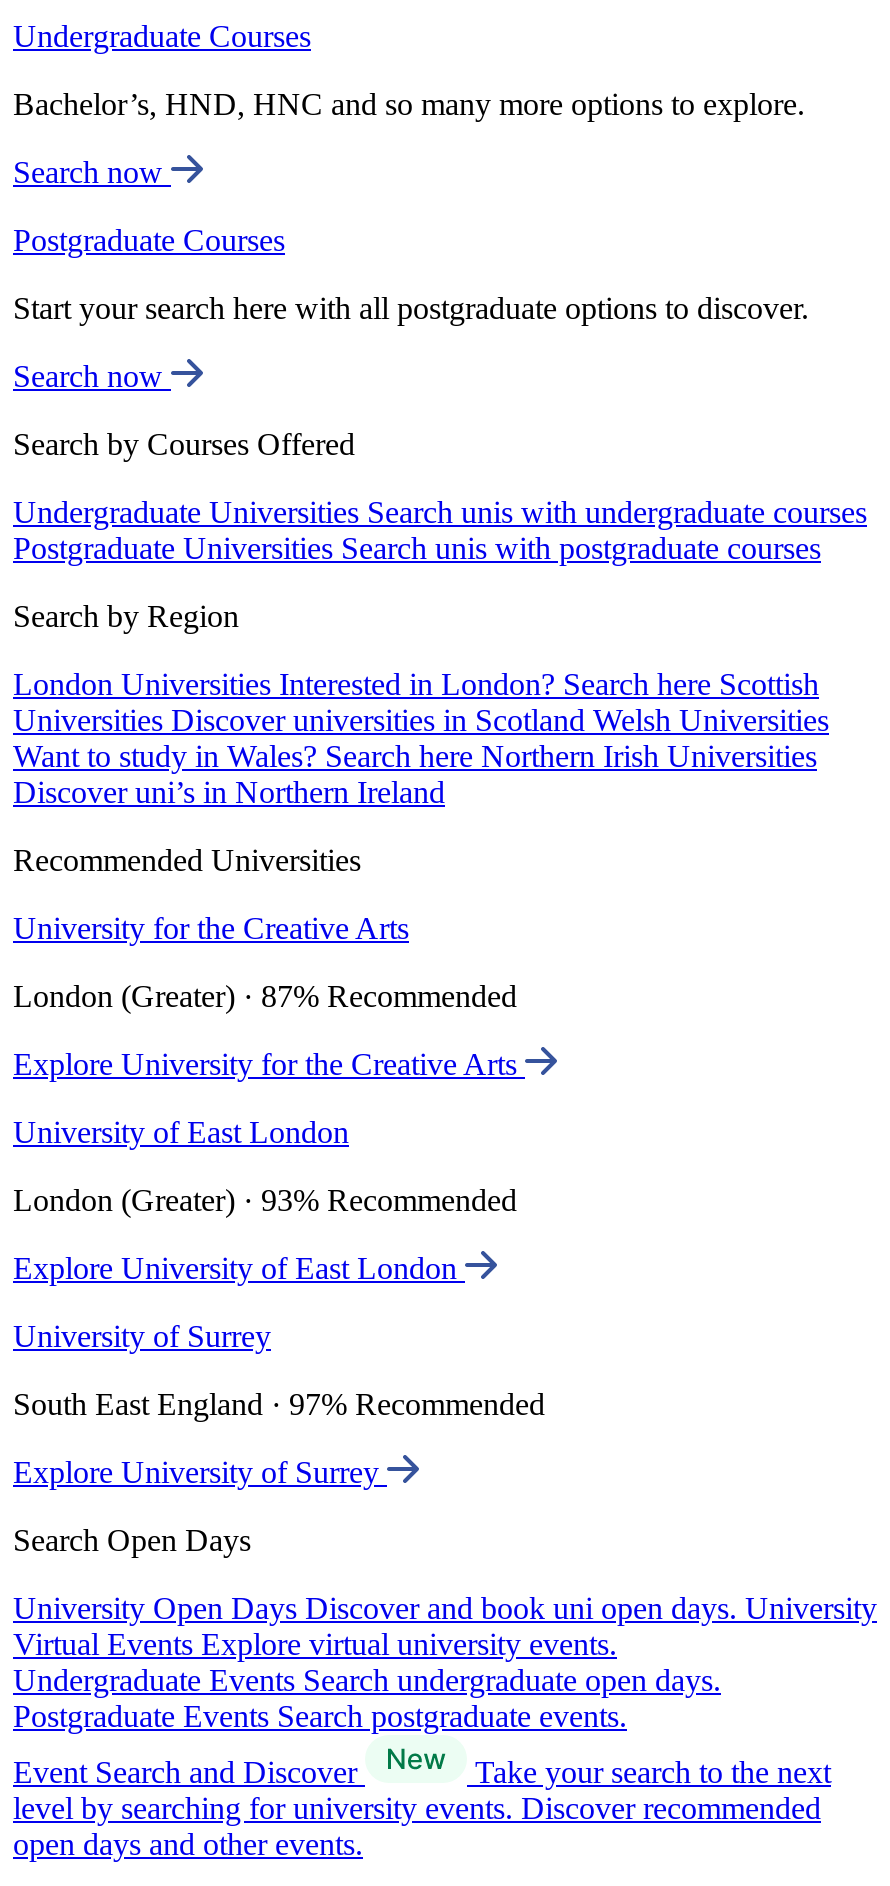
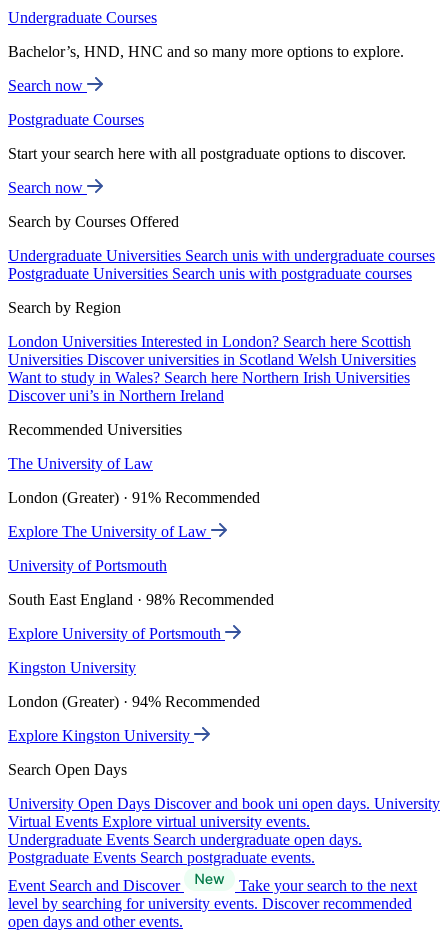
- University for the Creative Arts
+ The University of Law

- London (Greater) · 87% Recommended
+ London (Greater) · 91% Recommended

- Explore University for the Creative Arts
+ Explore The University of Law

- University of East London
+ University of Portsmouth

- London (Greater) · 93% Recommended
+ South East England · 98% Recommended

- Explore University of East London
+ Explore University of Portsmouth

- University of Surrey
+ Kingston University

- South East England · 97% Recommended
+ London (Greater) · 94% Recommended

- Explore University of Surrey
+ Explore Kingston University
